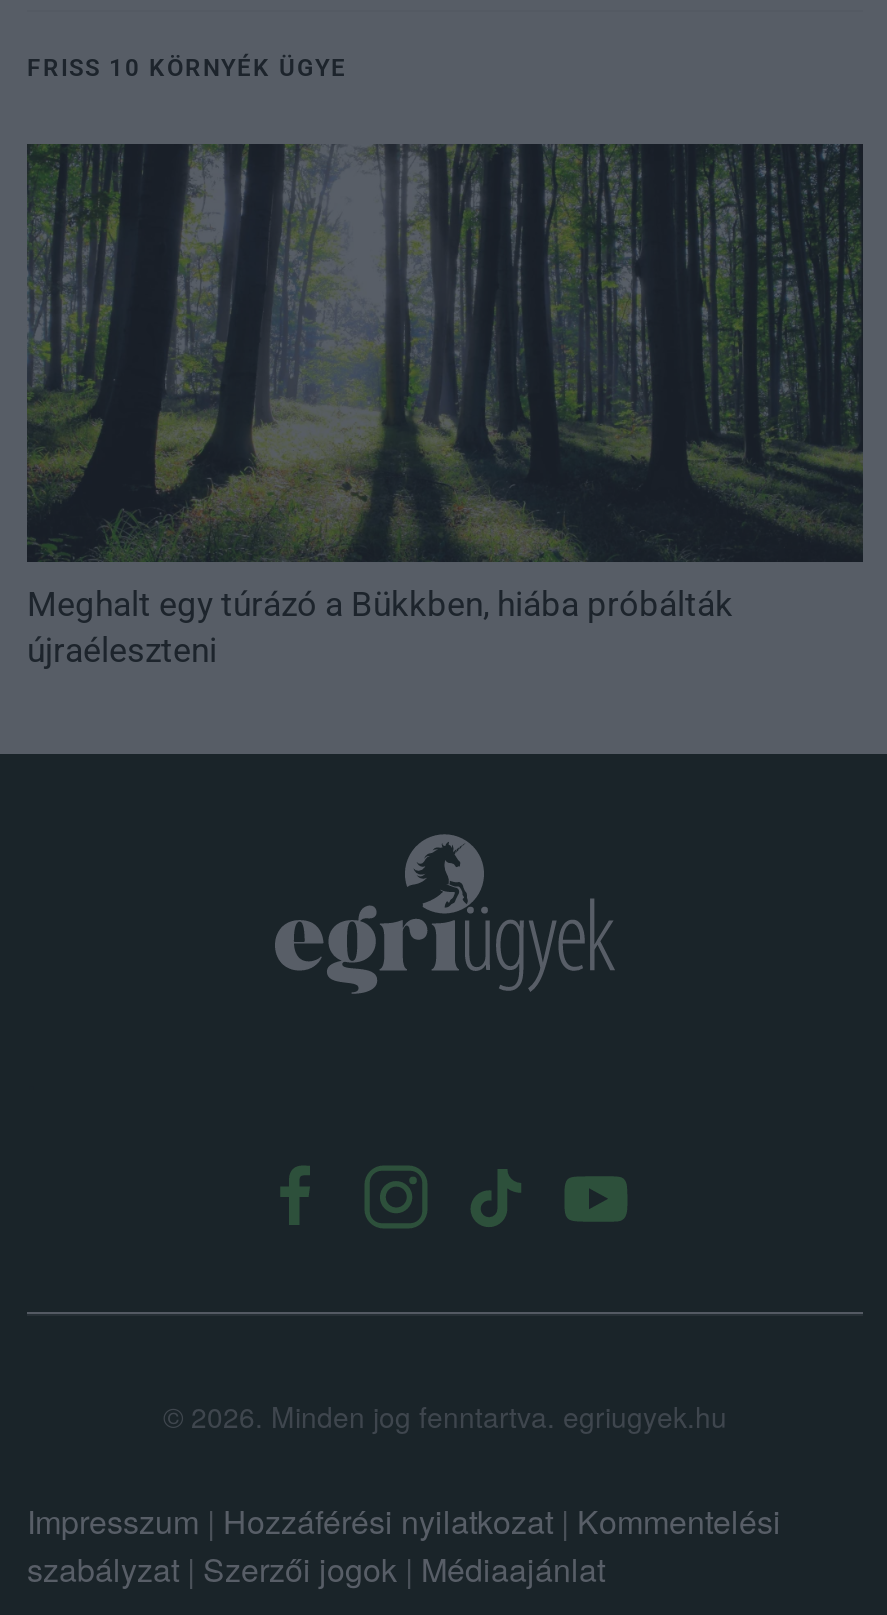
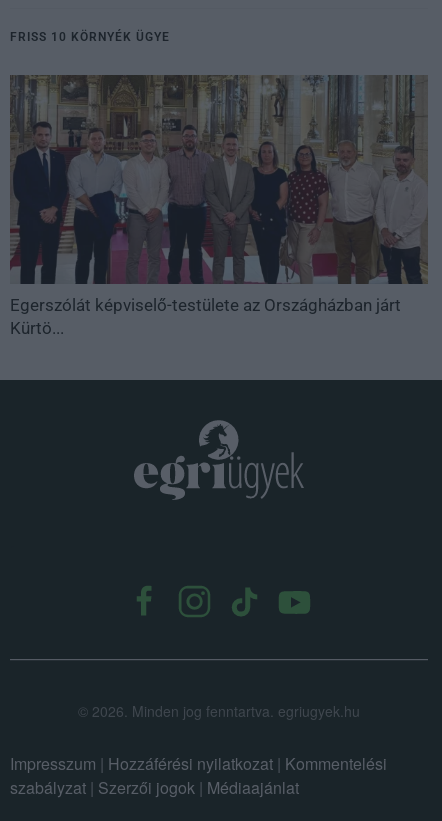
- [image]
- Meghalt egy túrázó a Bükkben, hiába próbálták
- újraéleszteni
+ [image]
+ Egerszólát képviselő-testülete az Országházban járt
+ Kürtö...
